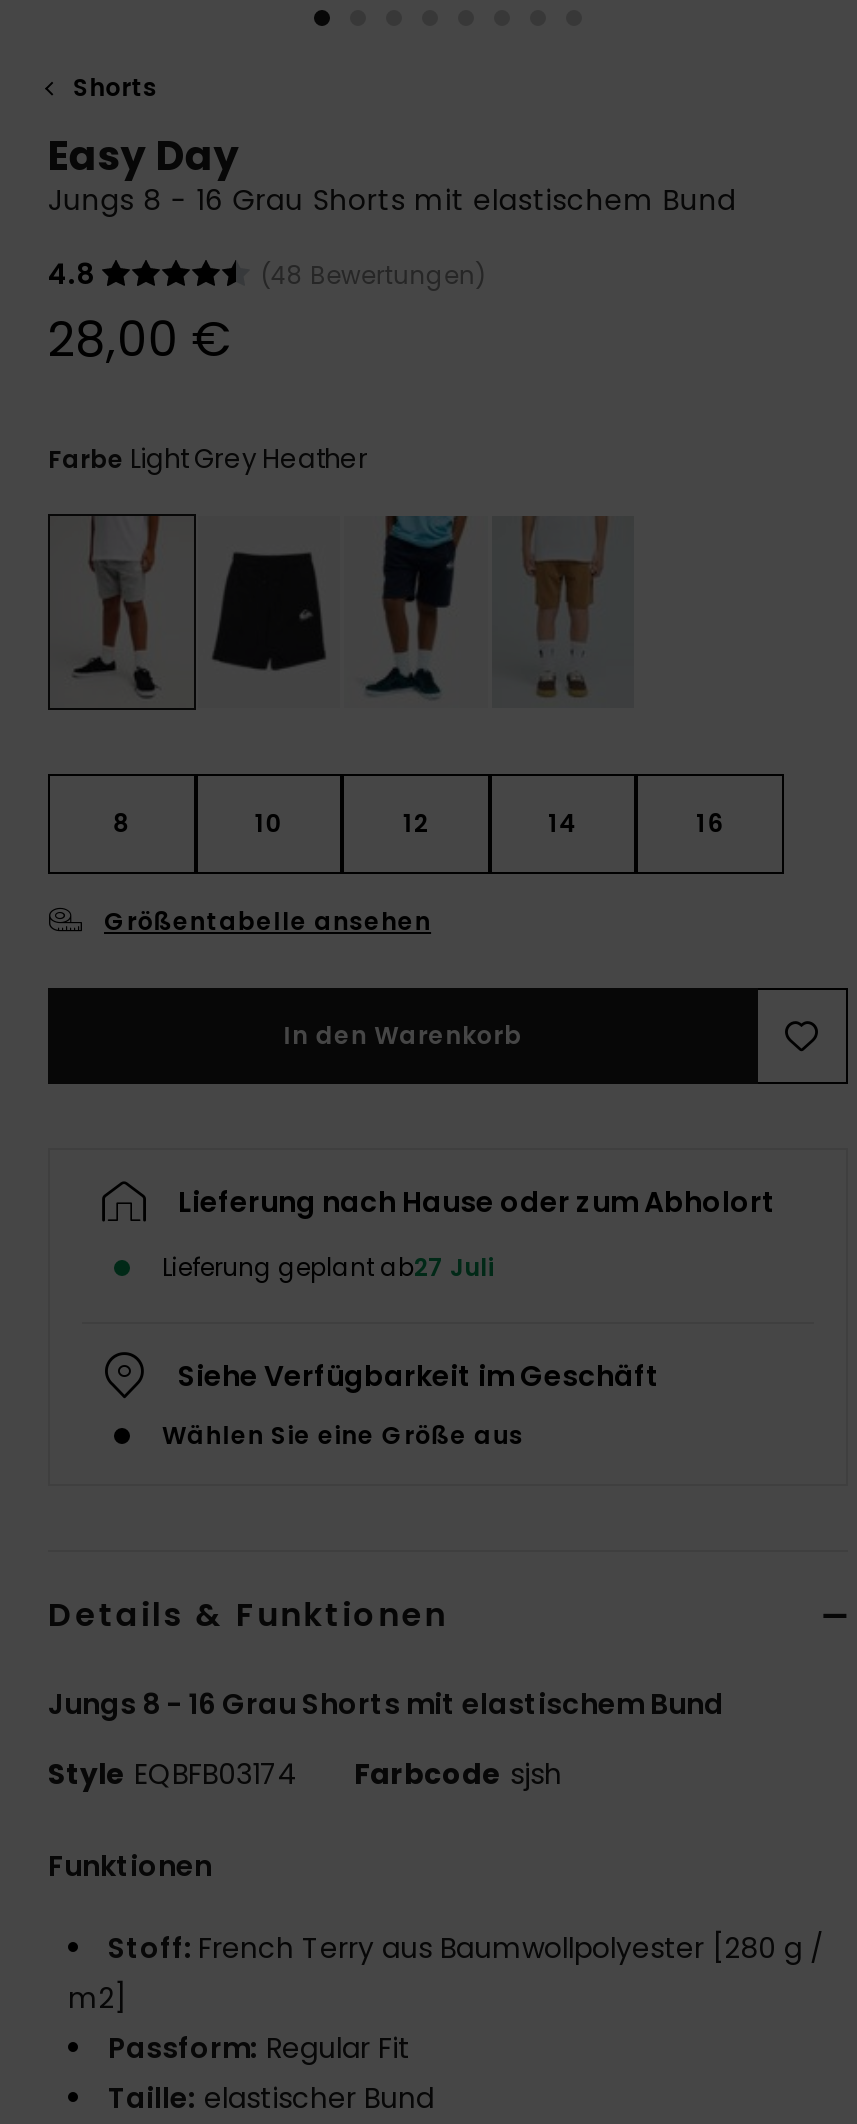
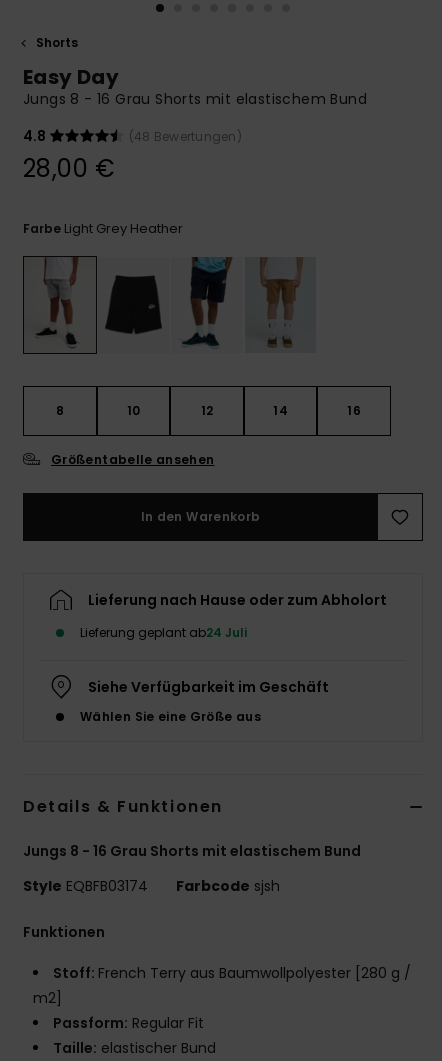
- Lieferung geplant ab27 Juli
+ Lieferung geplant ab24 Juli
